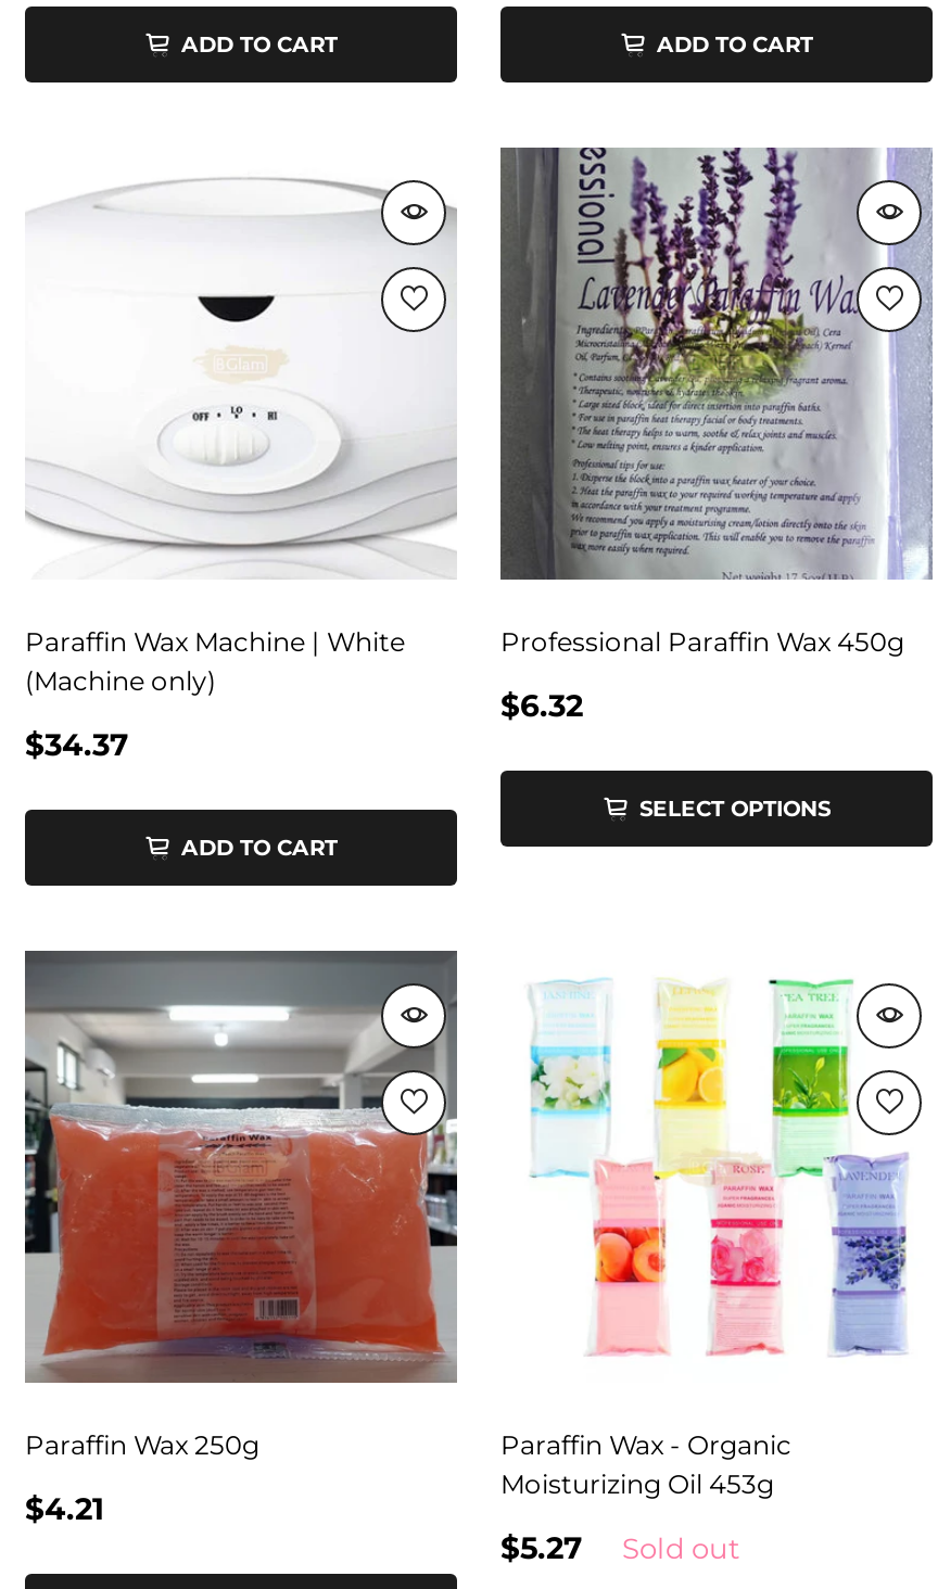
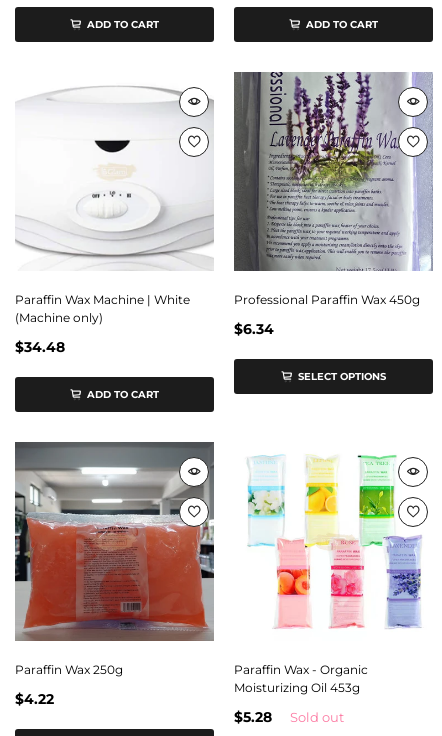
- $6.32
+ $6.34

- $34.37
+ $34.48

- $4.21
+ $4.22

- $5.27 Sold out
+ $5.28 Sold out
